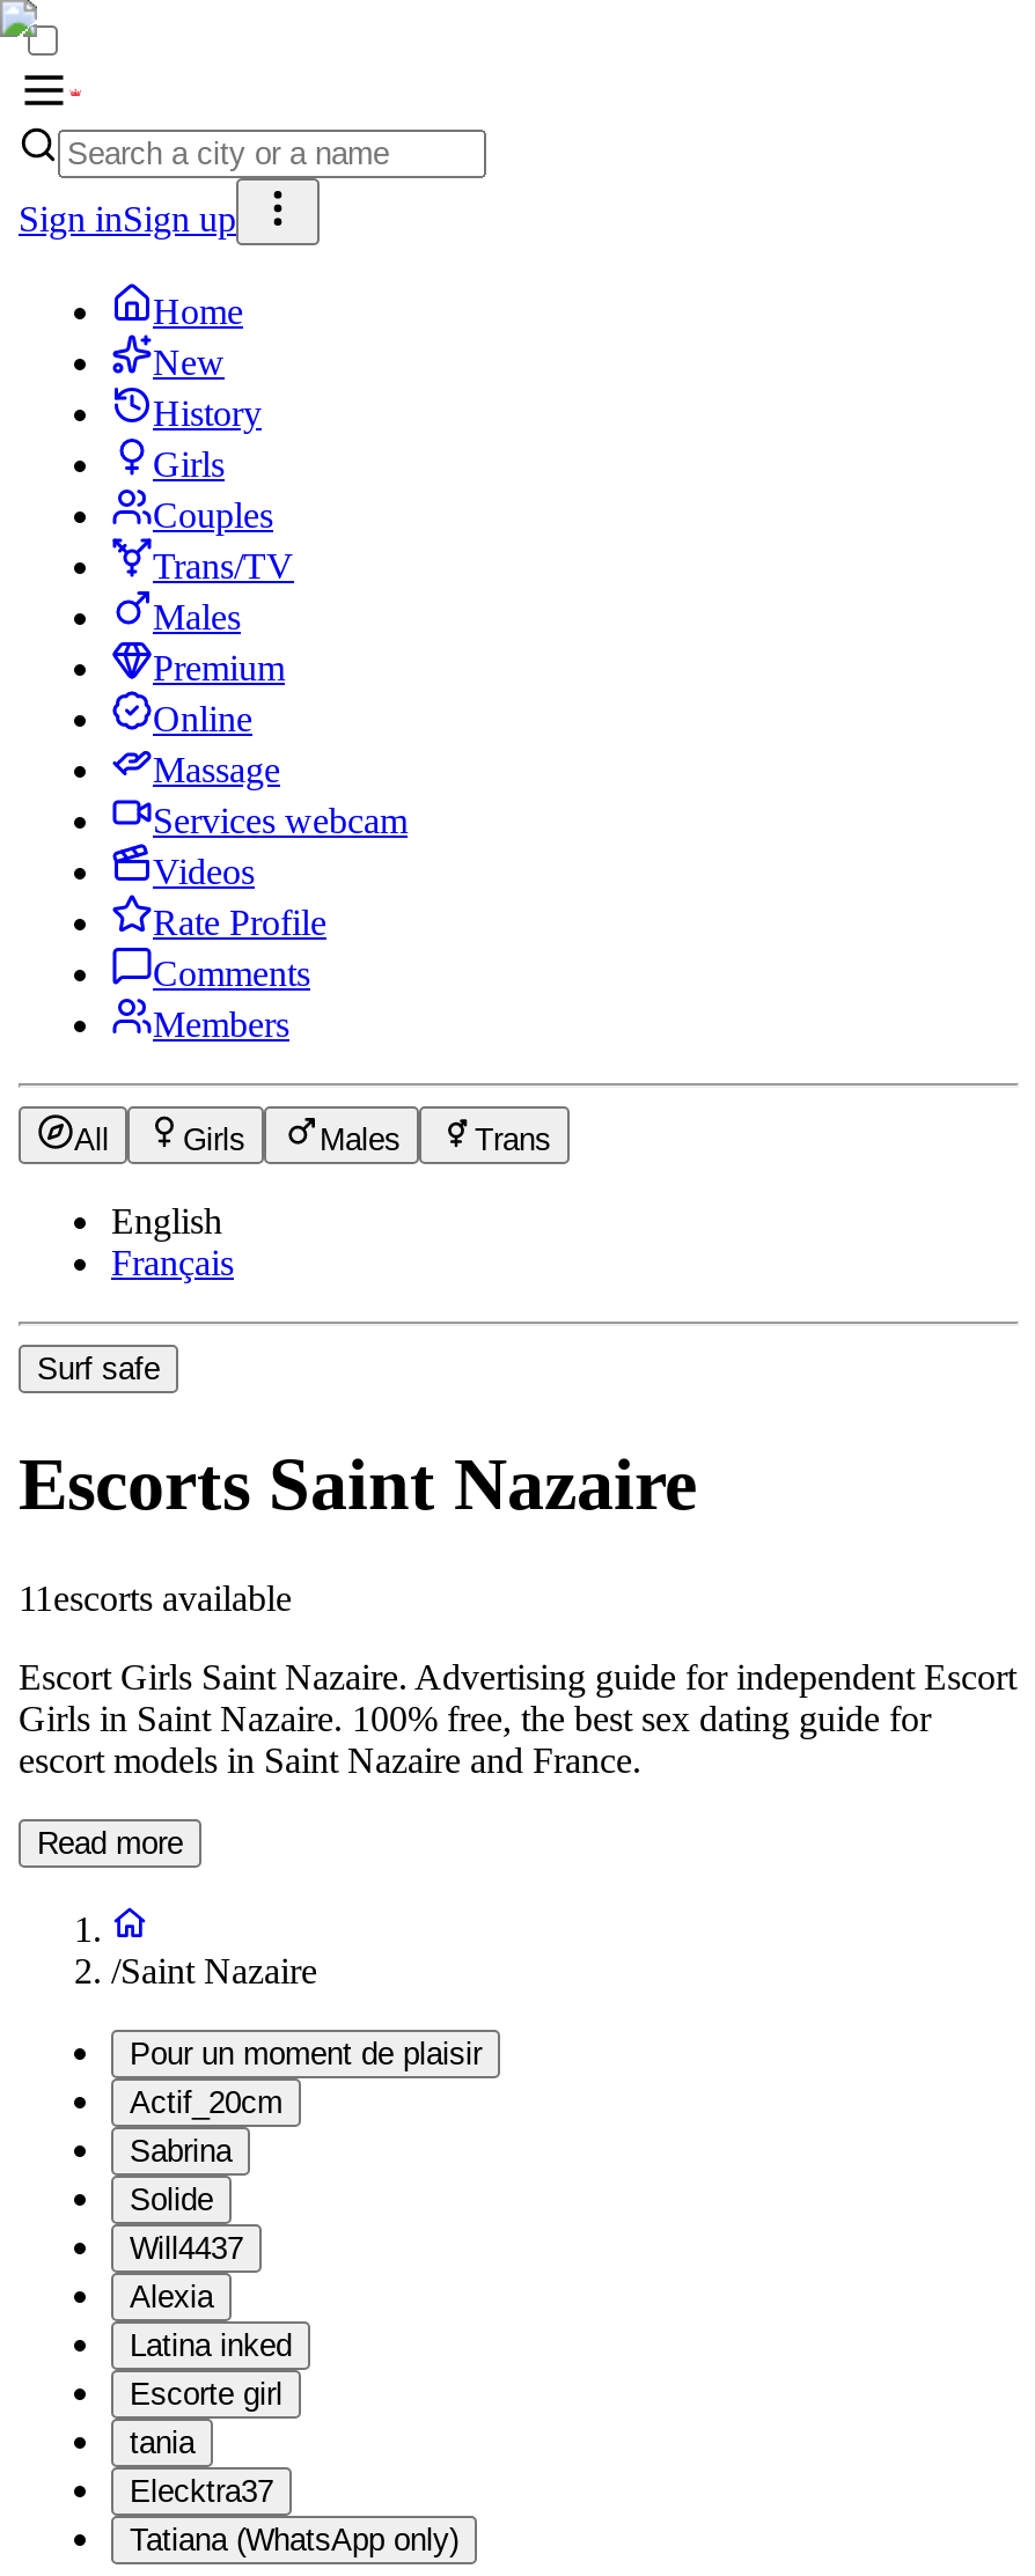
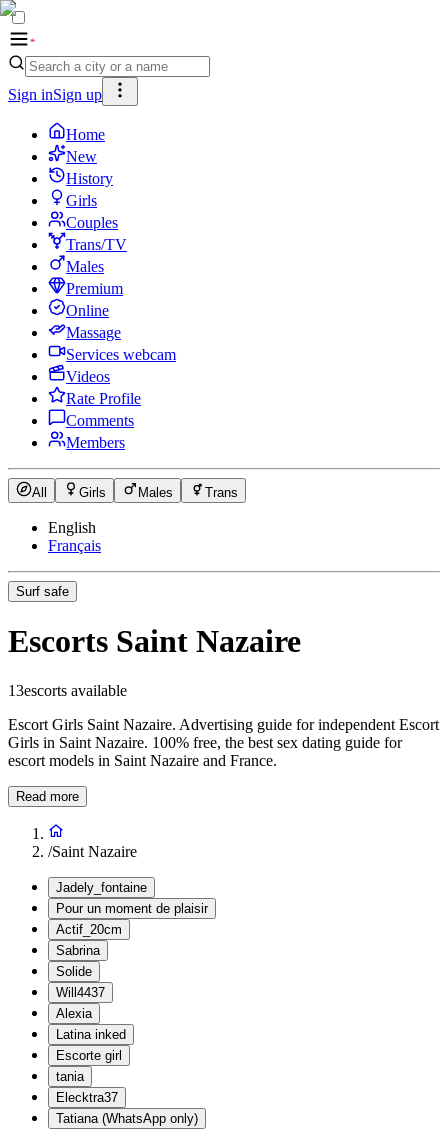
- 11 escorts available
+ 13 escorts available

+ Jadely_fontaine
